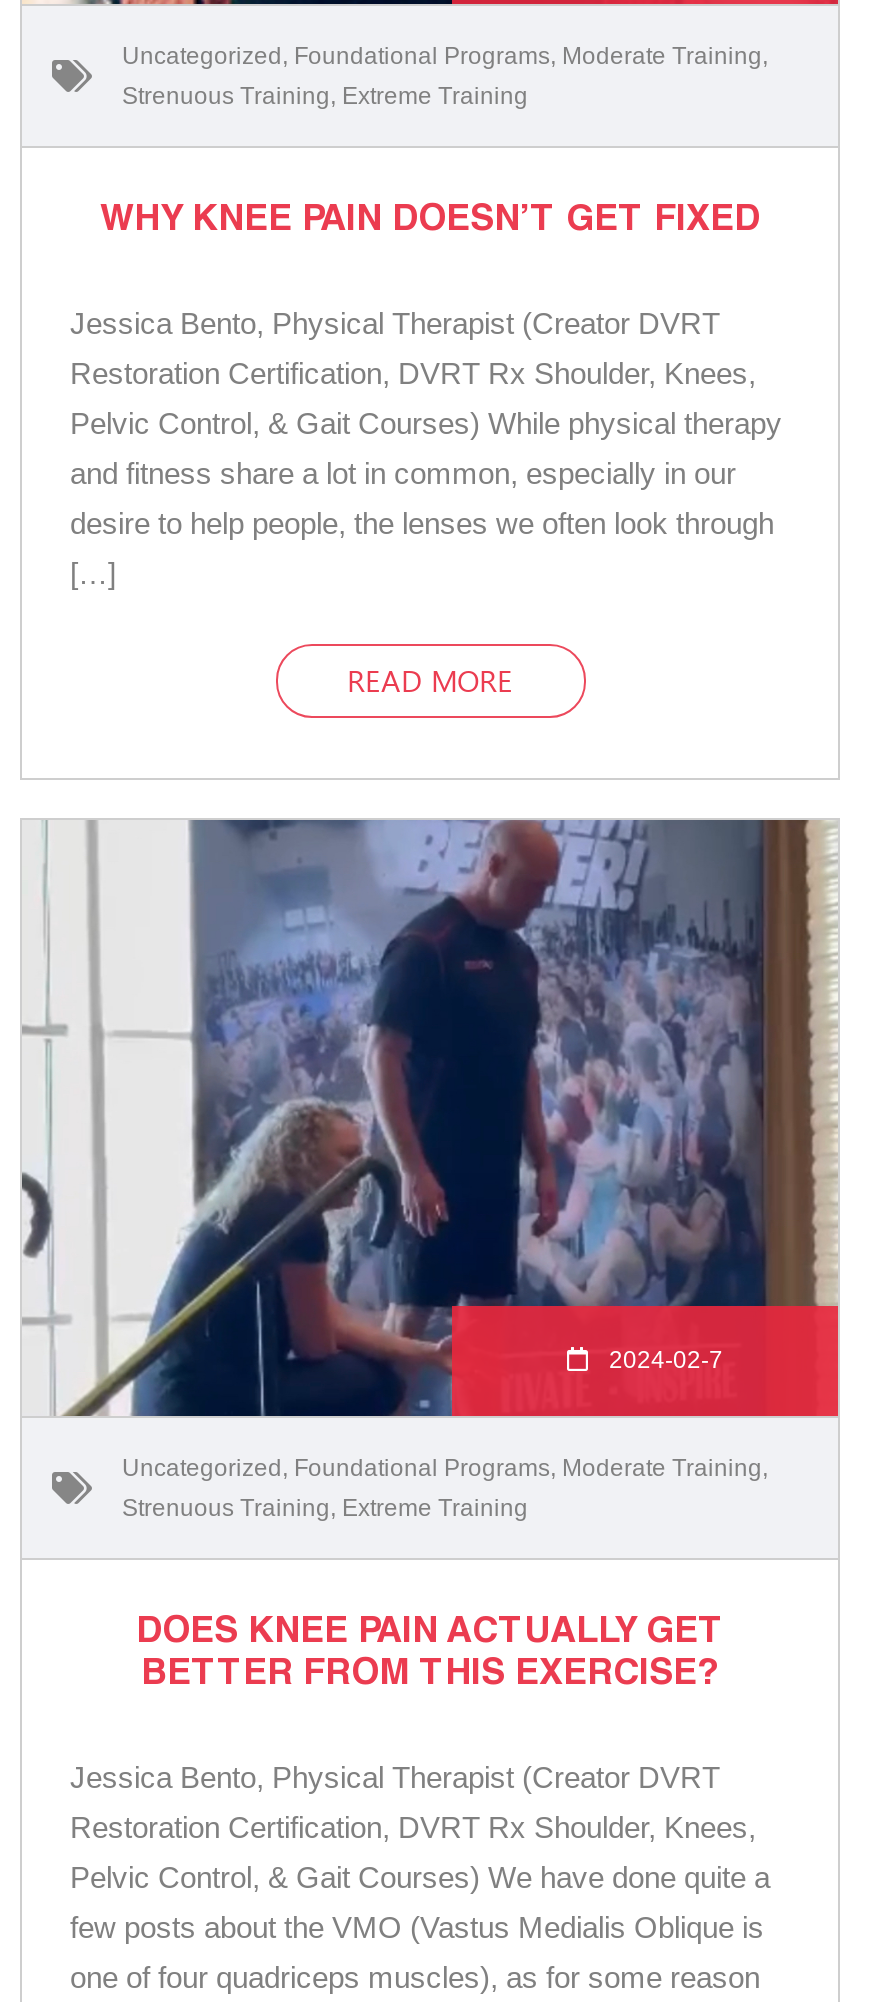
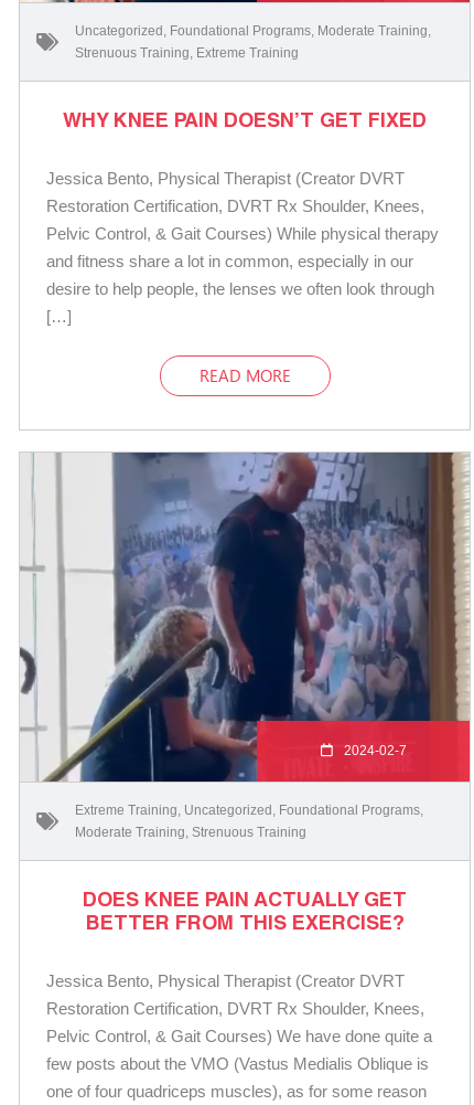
- Uncategorized, Foundational Programs, Moderate Training,
- Strenuous Training, Extreme Training
+ Extreme Training, Uncategorized, Foundational Programs,
+ Moderate Training, Strenuous Training
